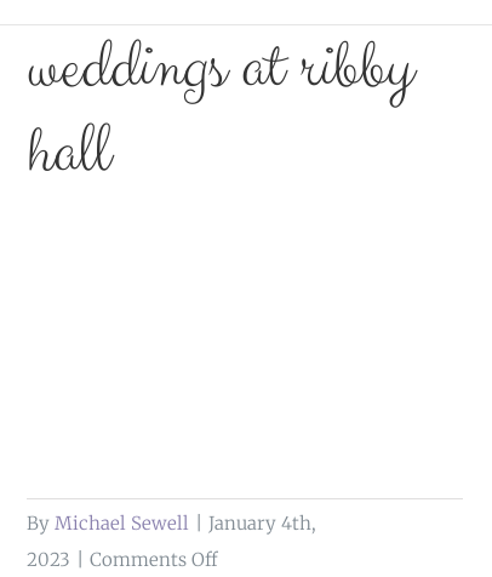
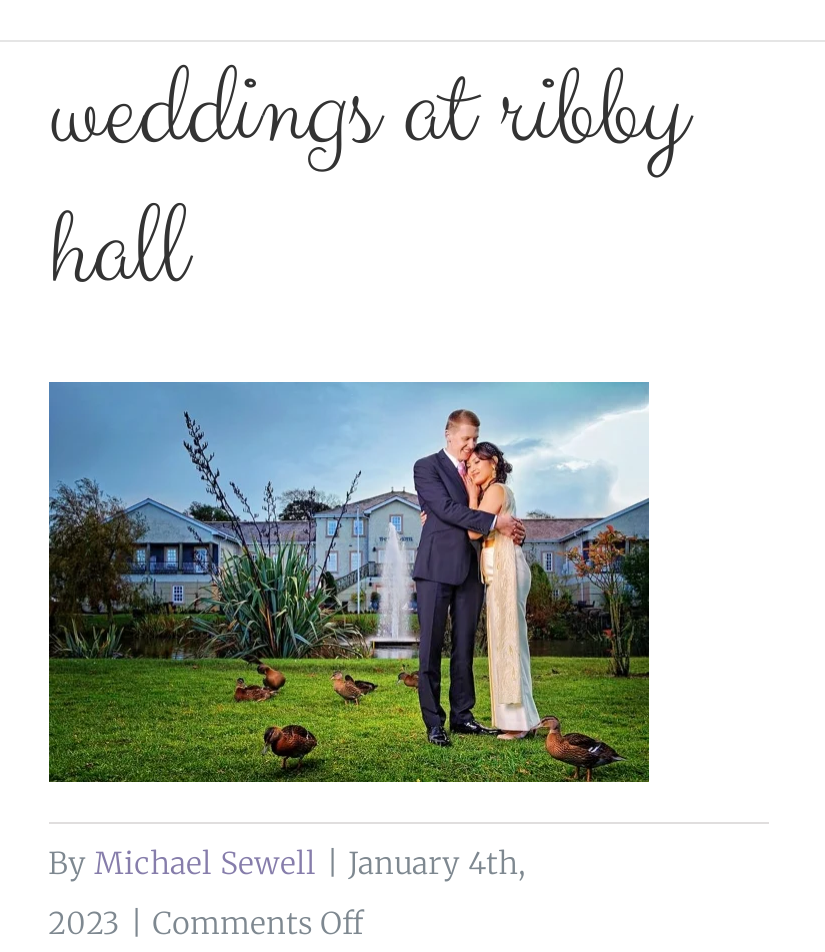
+ [image]
